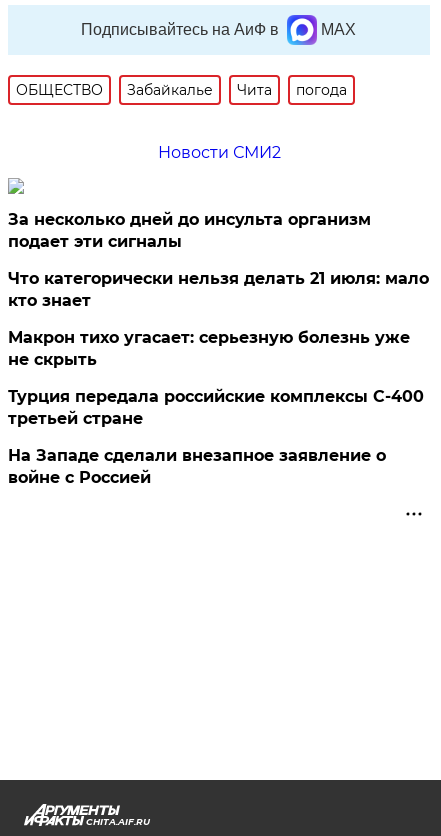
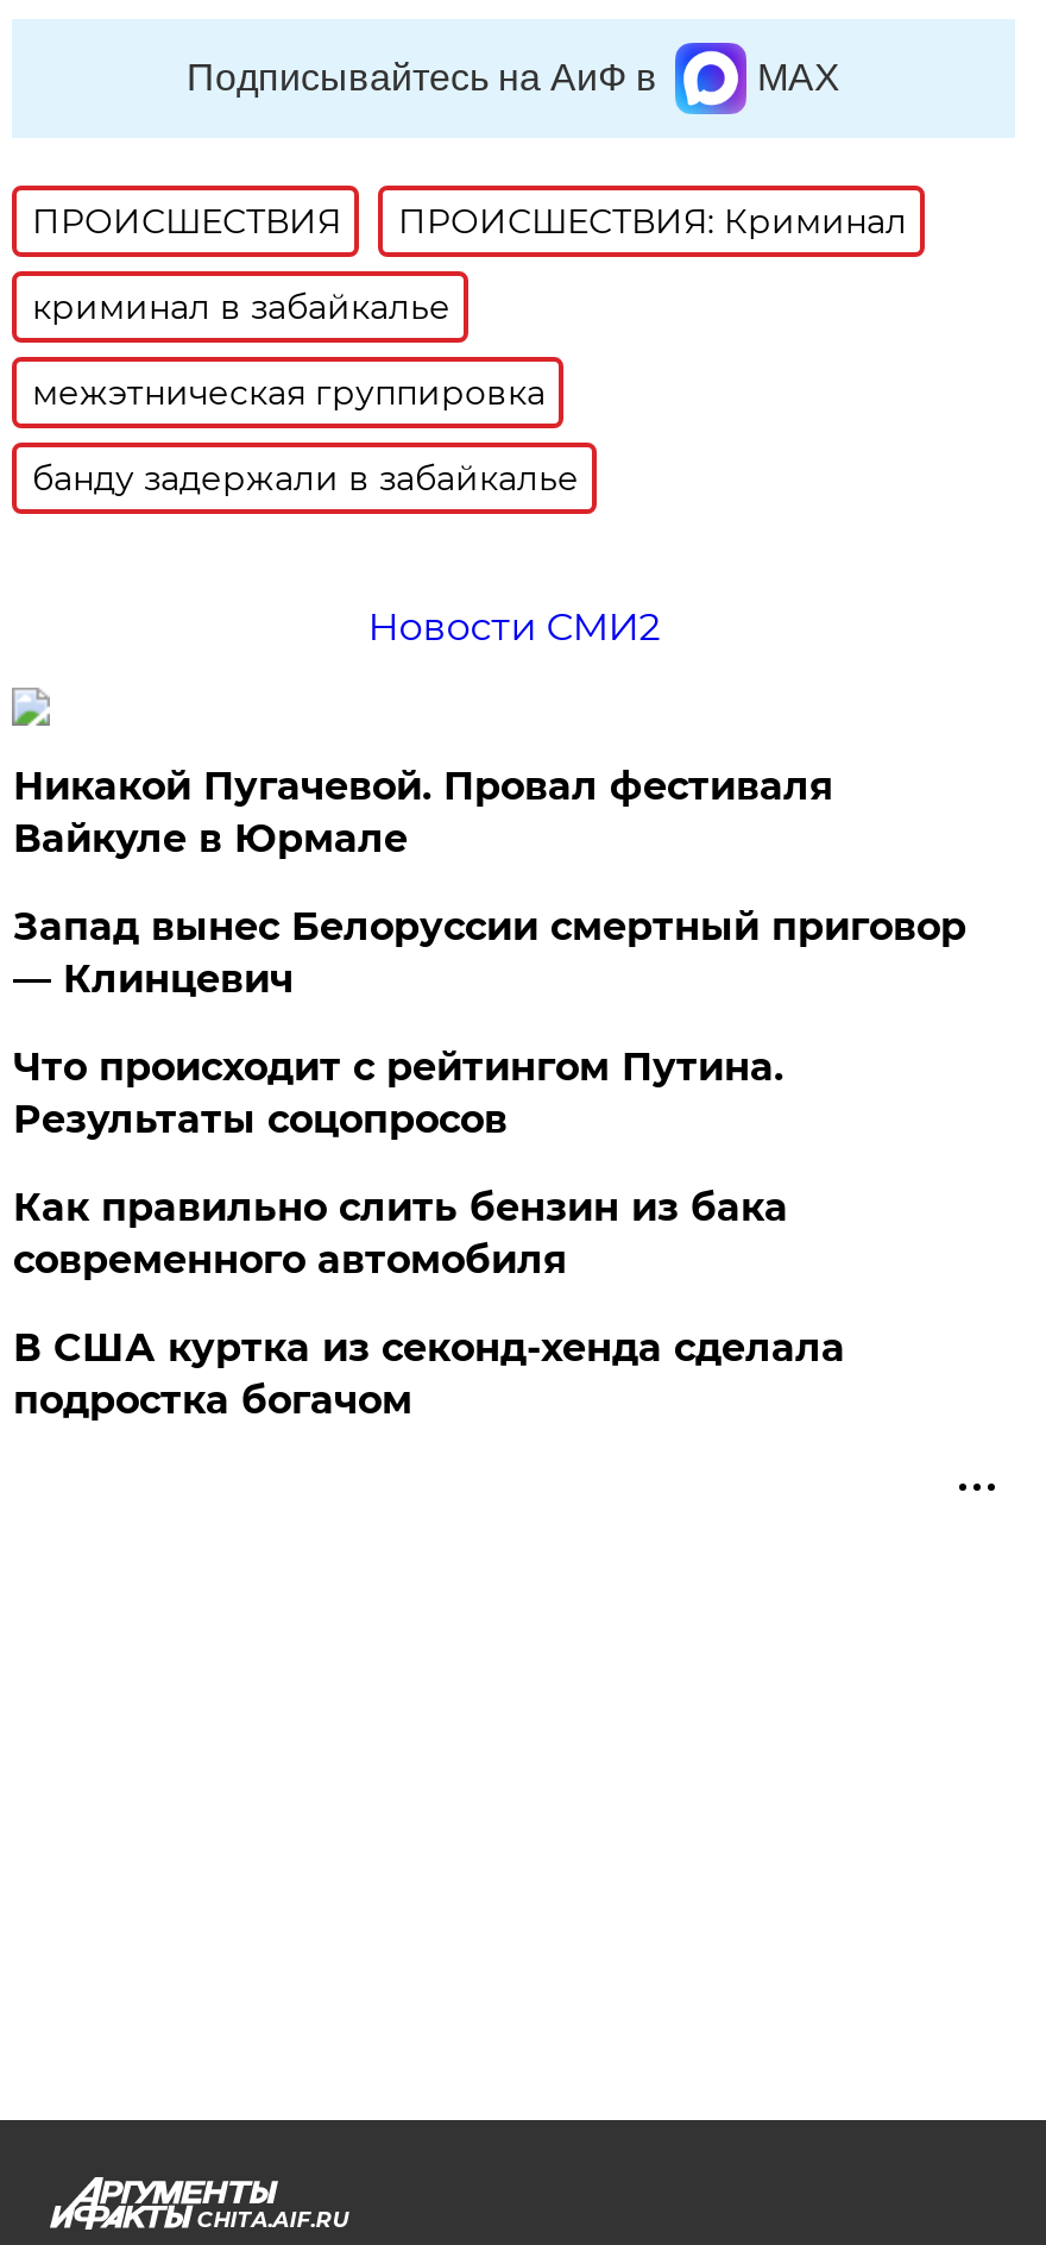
- ОБЩЕСТВО
- Забайкалье
- Чита
- погода
+ ПРОИСШЕСТВИЯ
+ ПРОИСШЕСТВИЯ: Криминал
+ криминал в забайкалье
+ межэтническая группировка
+ банду задержали в забайкалье

- За несколько дней до инсульта организм
- подает эти сигналы
+ Никакой Пугачевой. Провал фестиваля
+ Вайкуле в Юрмале

- Что категорически нельзя делать 21 июля: мало
- кто знает
+ Запад вынес Белоруссии смертный приговор
+ — Клинцевич

- Макрон тихо угасает: серьезную болезнь уже
- не скрыть
+ Что происходит с рейтингом Путина.
+ Результаты соцопросов

- Турция передала российские комплексы С-400
- третьей стране
+ Как правильно слить бензин из бака
+ современного автомобиля

- На Западе сделали внезапное заявление о
- войне с Россией
+ В США куртка из секонд-хенда сделала
+ подростка богачом
